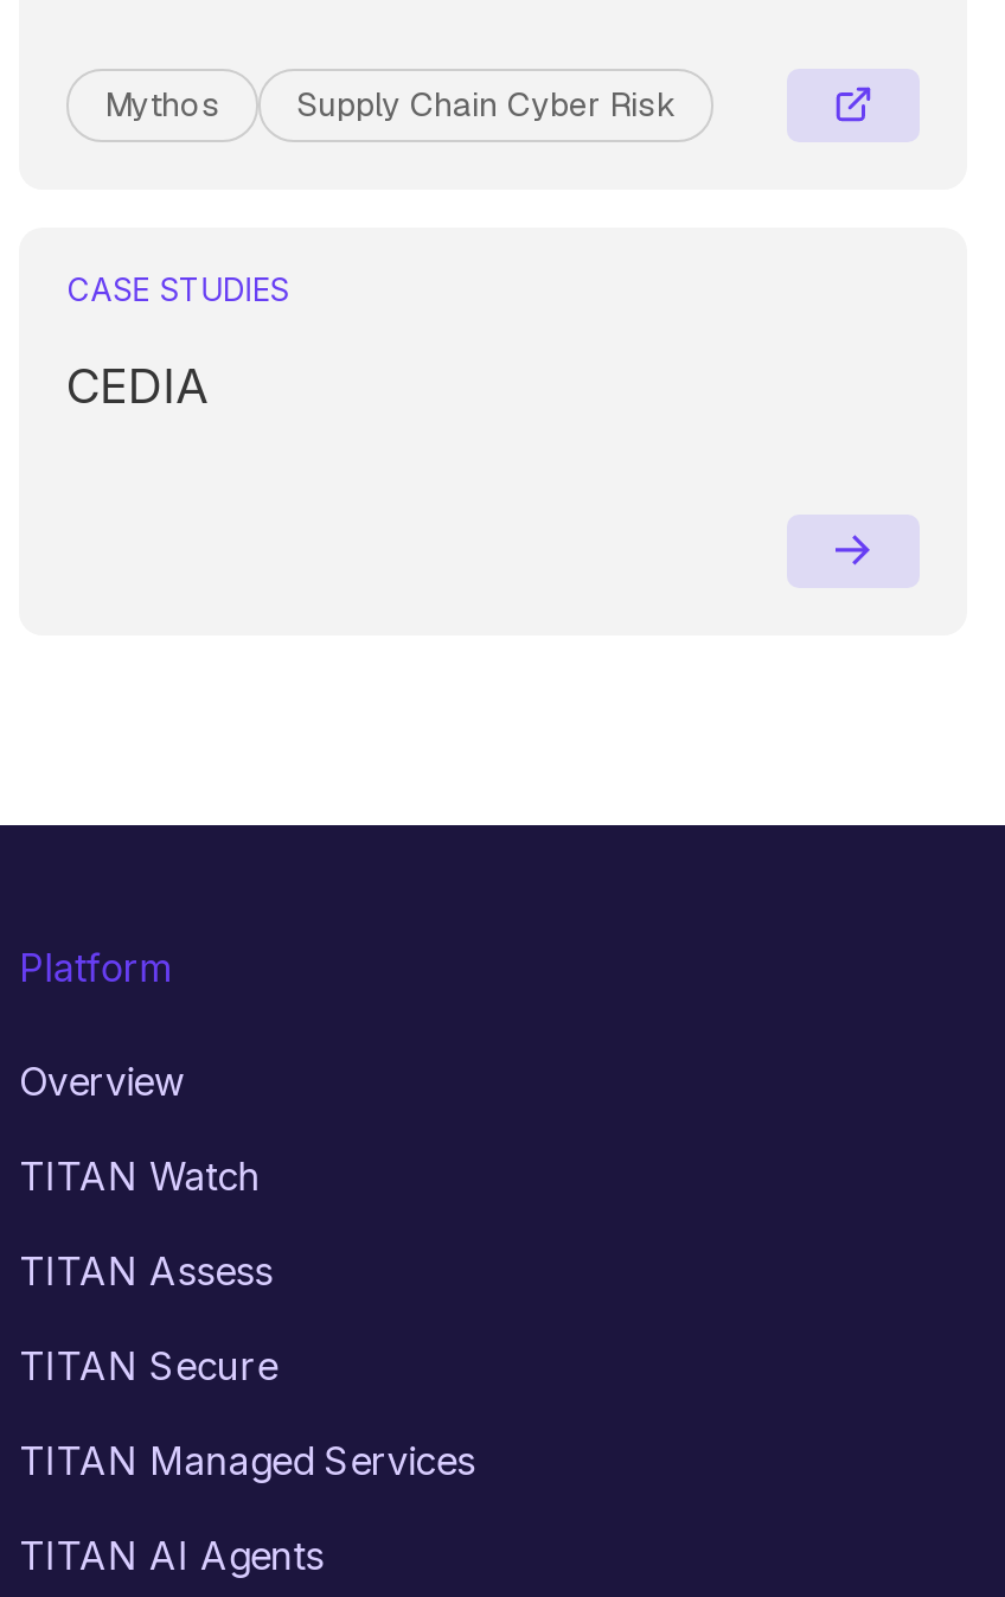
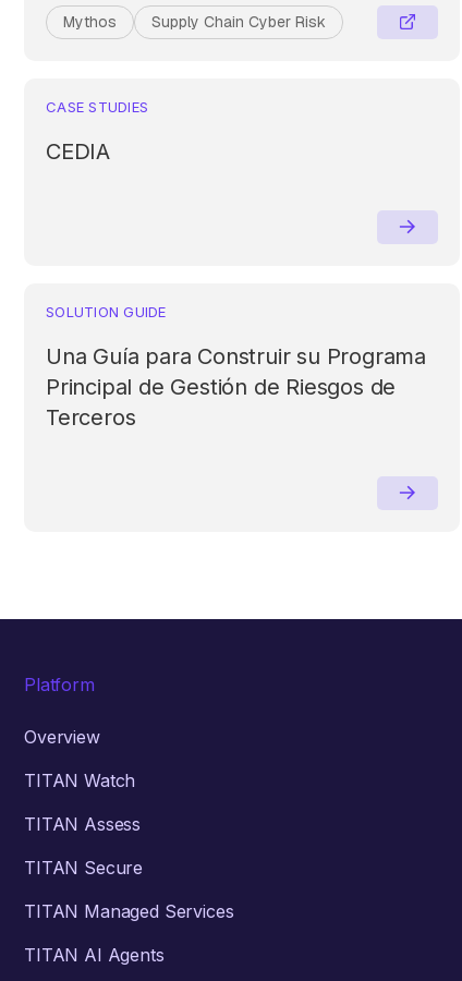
+ SOLUTION GUIDE
+ Una Guía para Construir su Programa
+ Principal de Gestión de Riesgos de
+ Terceros
